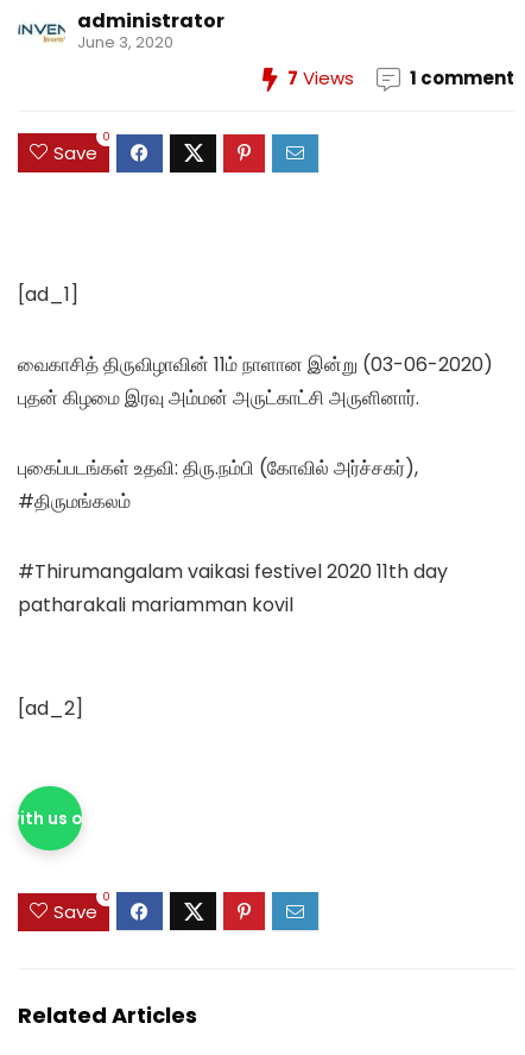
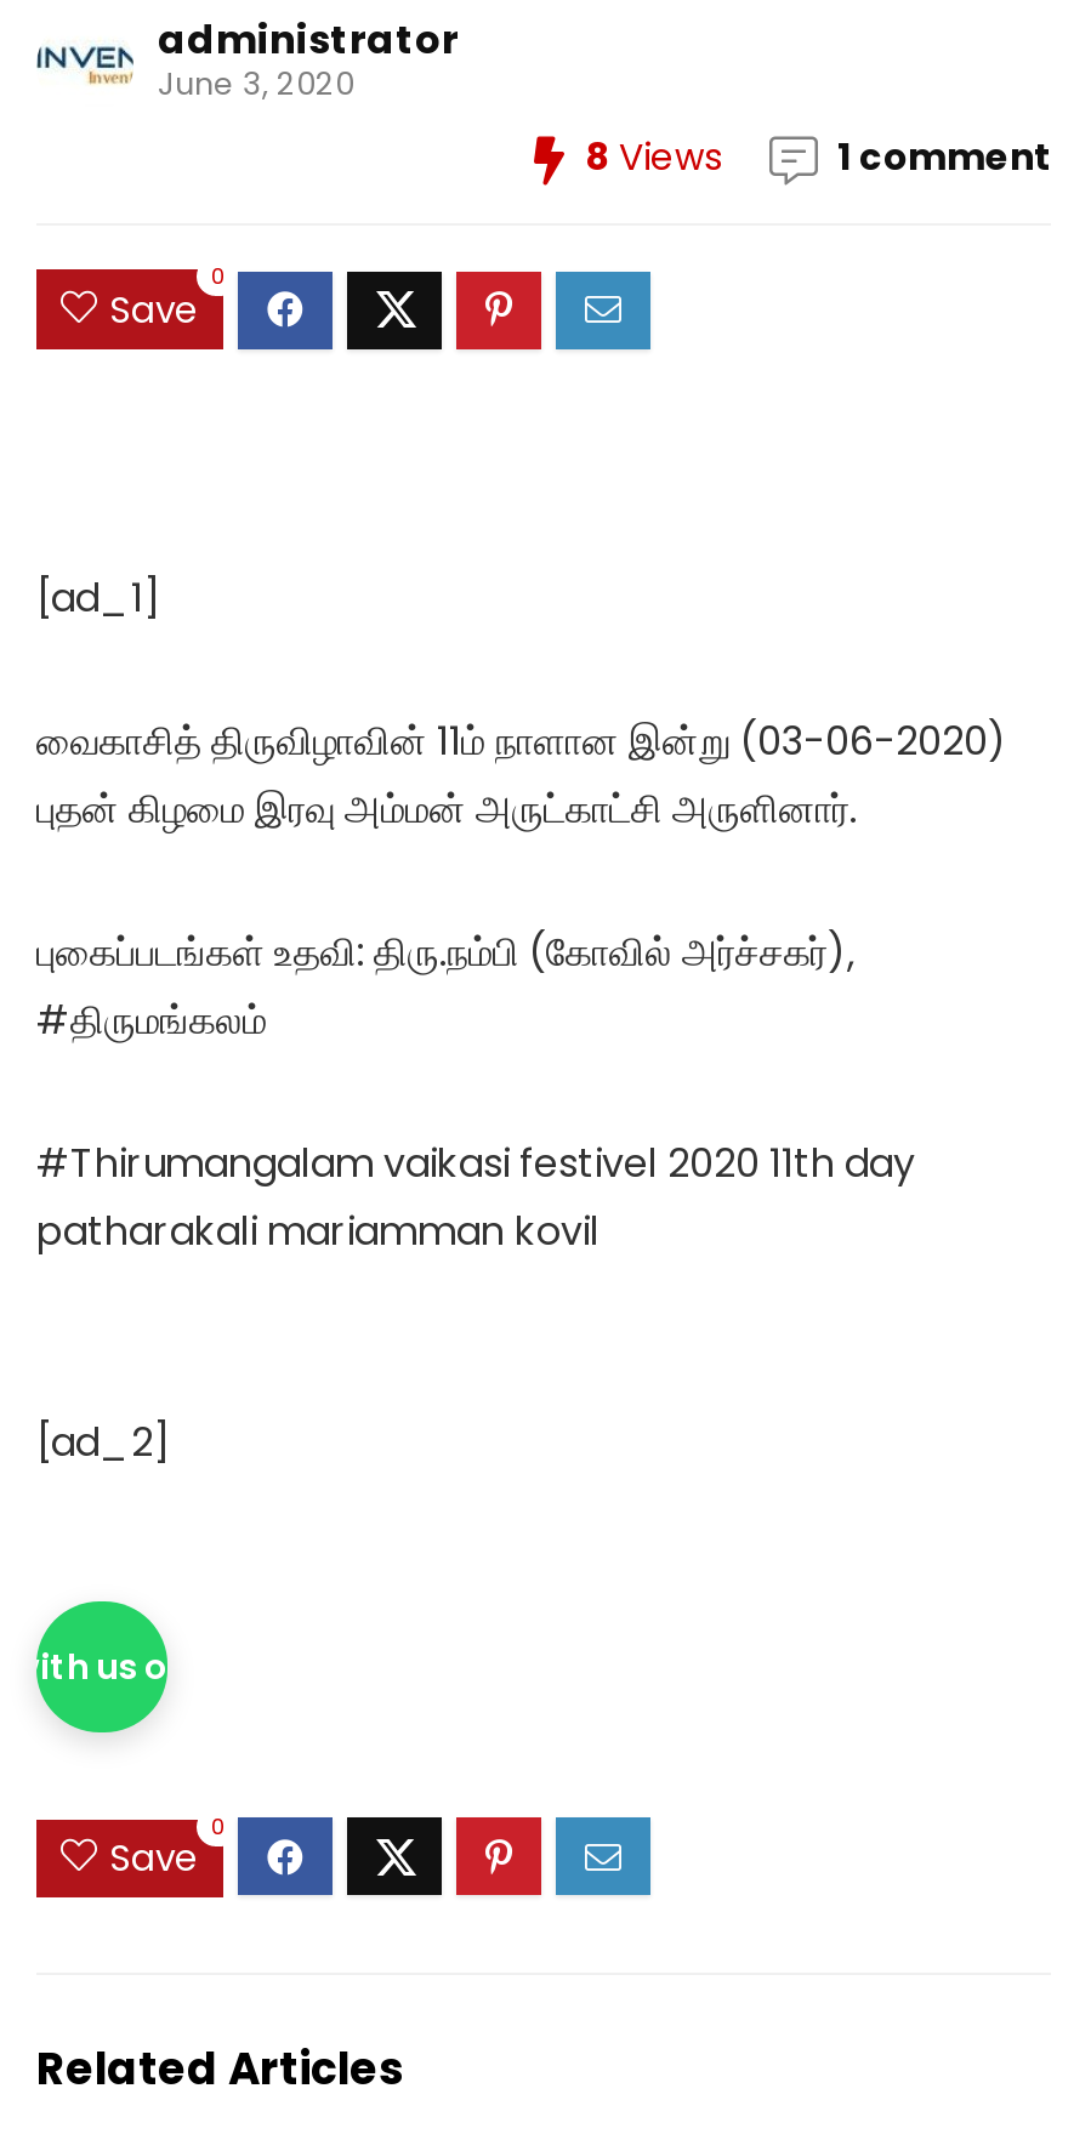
- 7 Views
+ 8 Views
